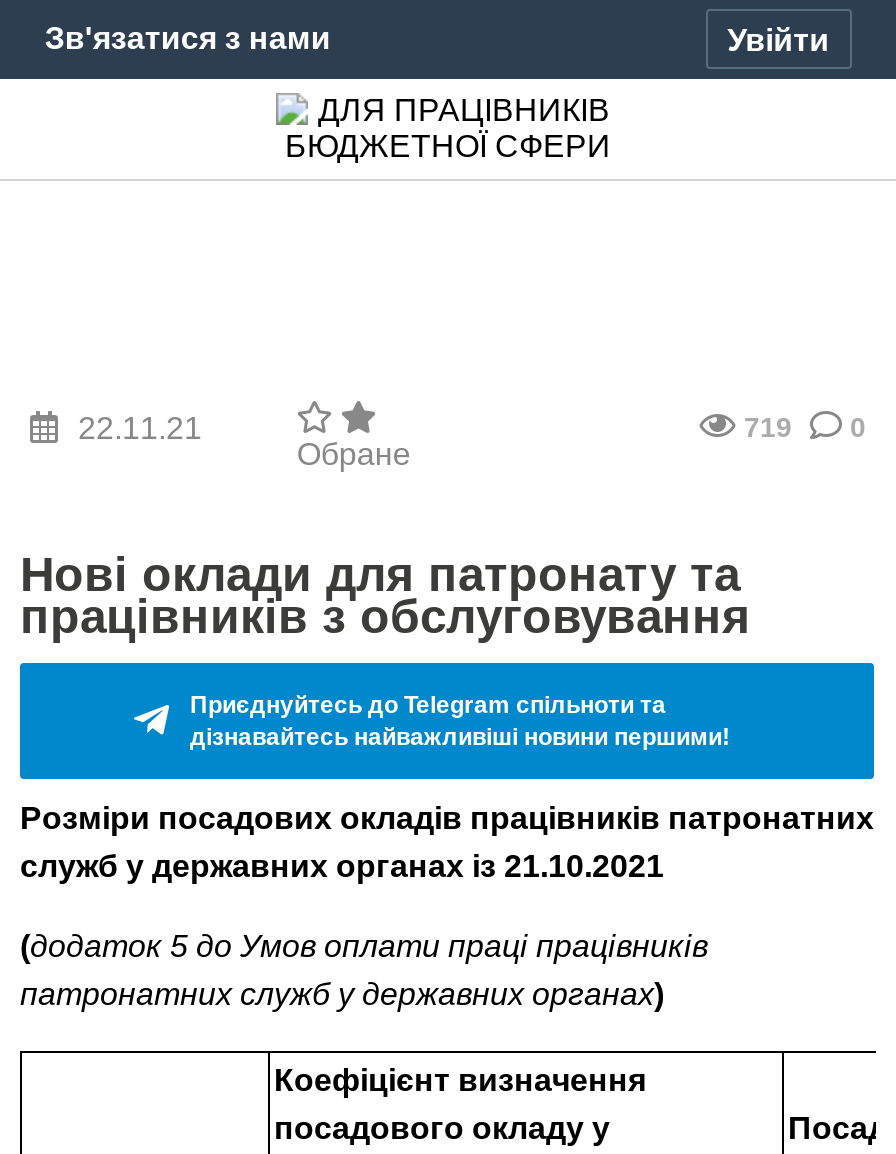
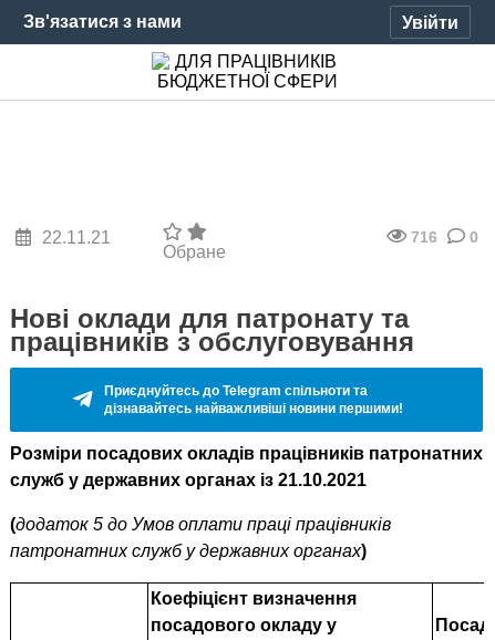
- 719 0
+ 716 0
